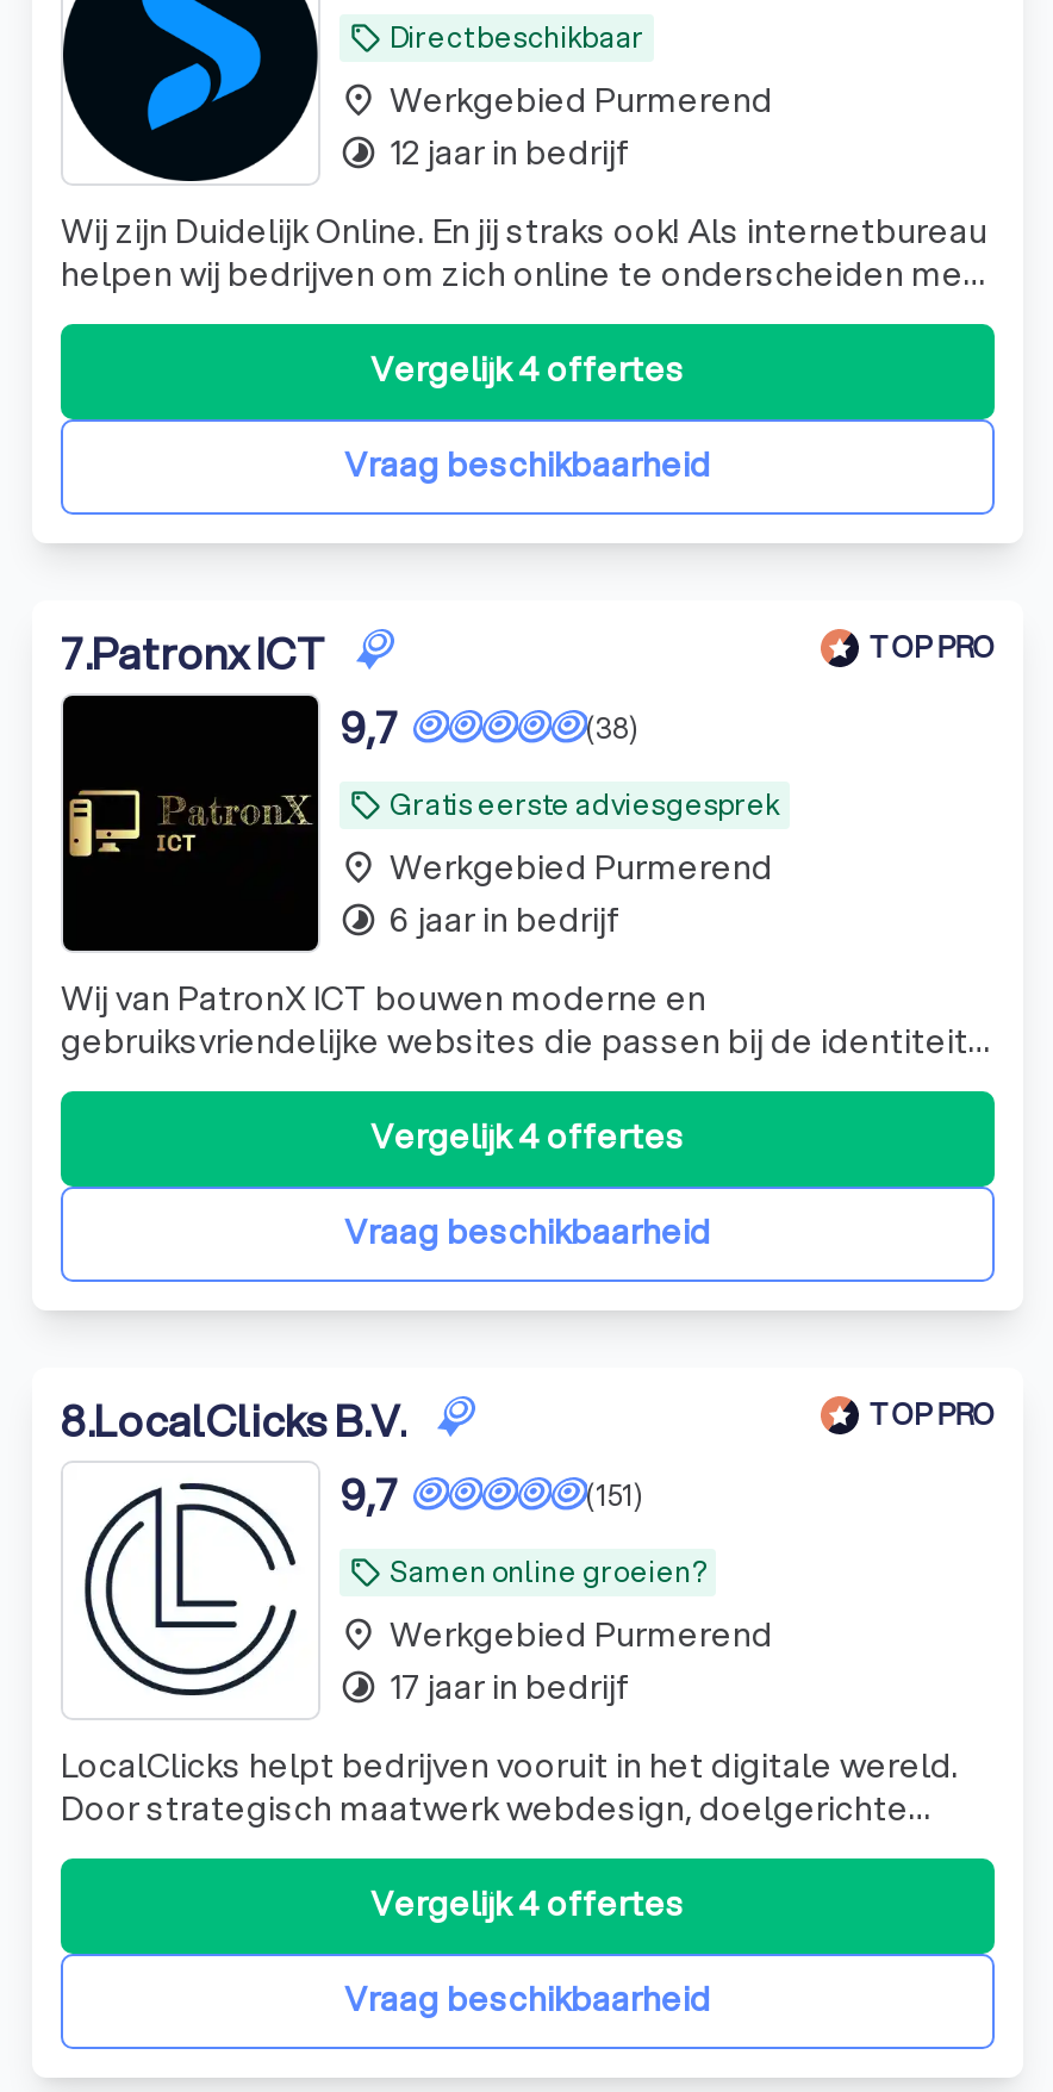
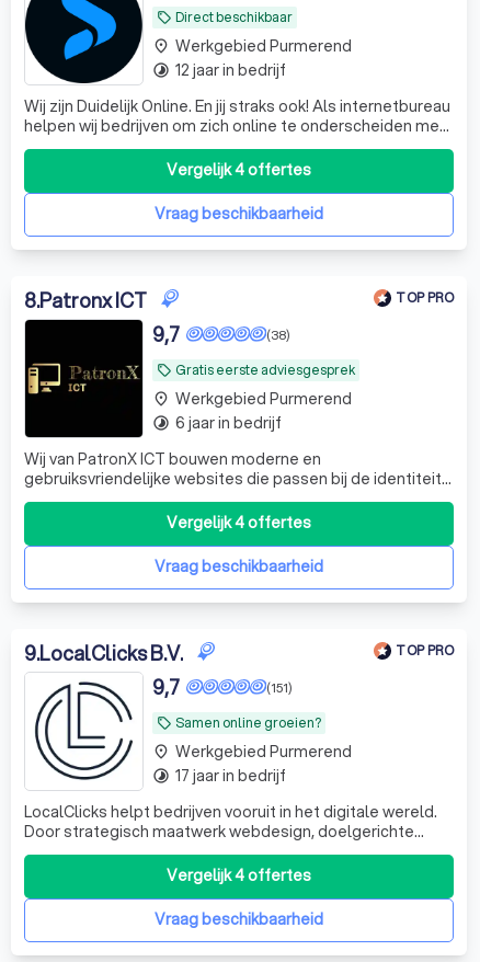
- 7.Patronx ICT
+ 8.Patronx ICT

- 8.LocalClicks B.V.
+ 9.LocalClicks B.V.
